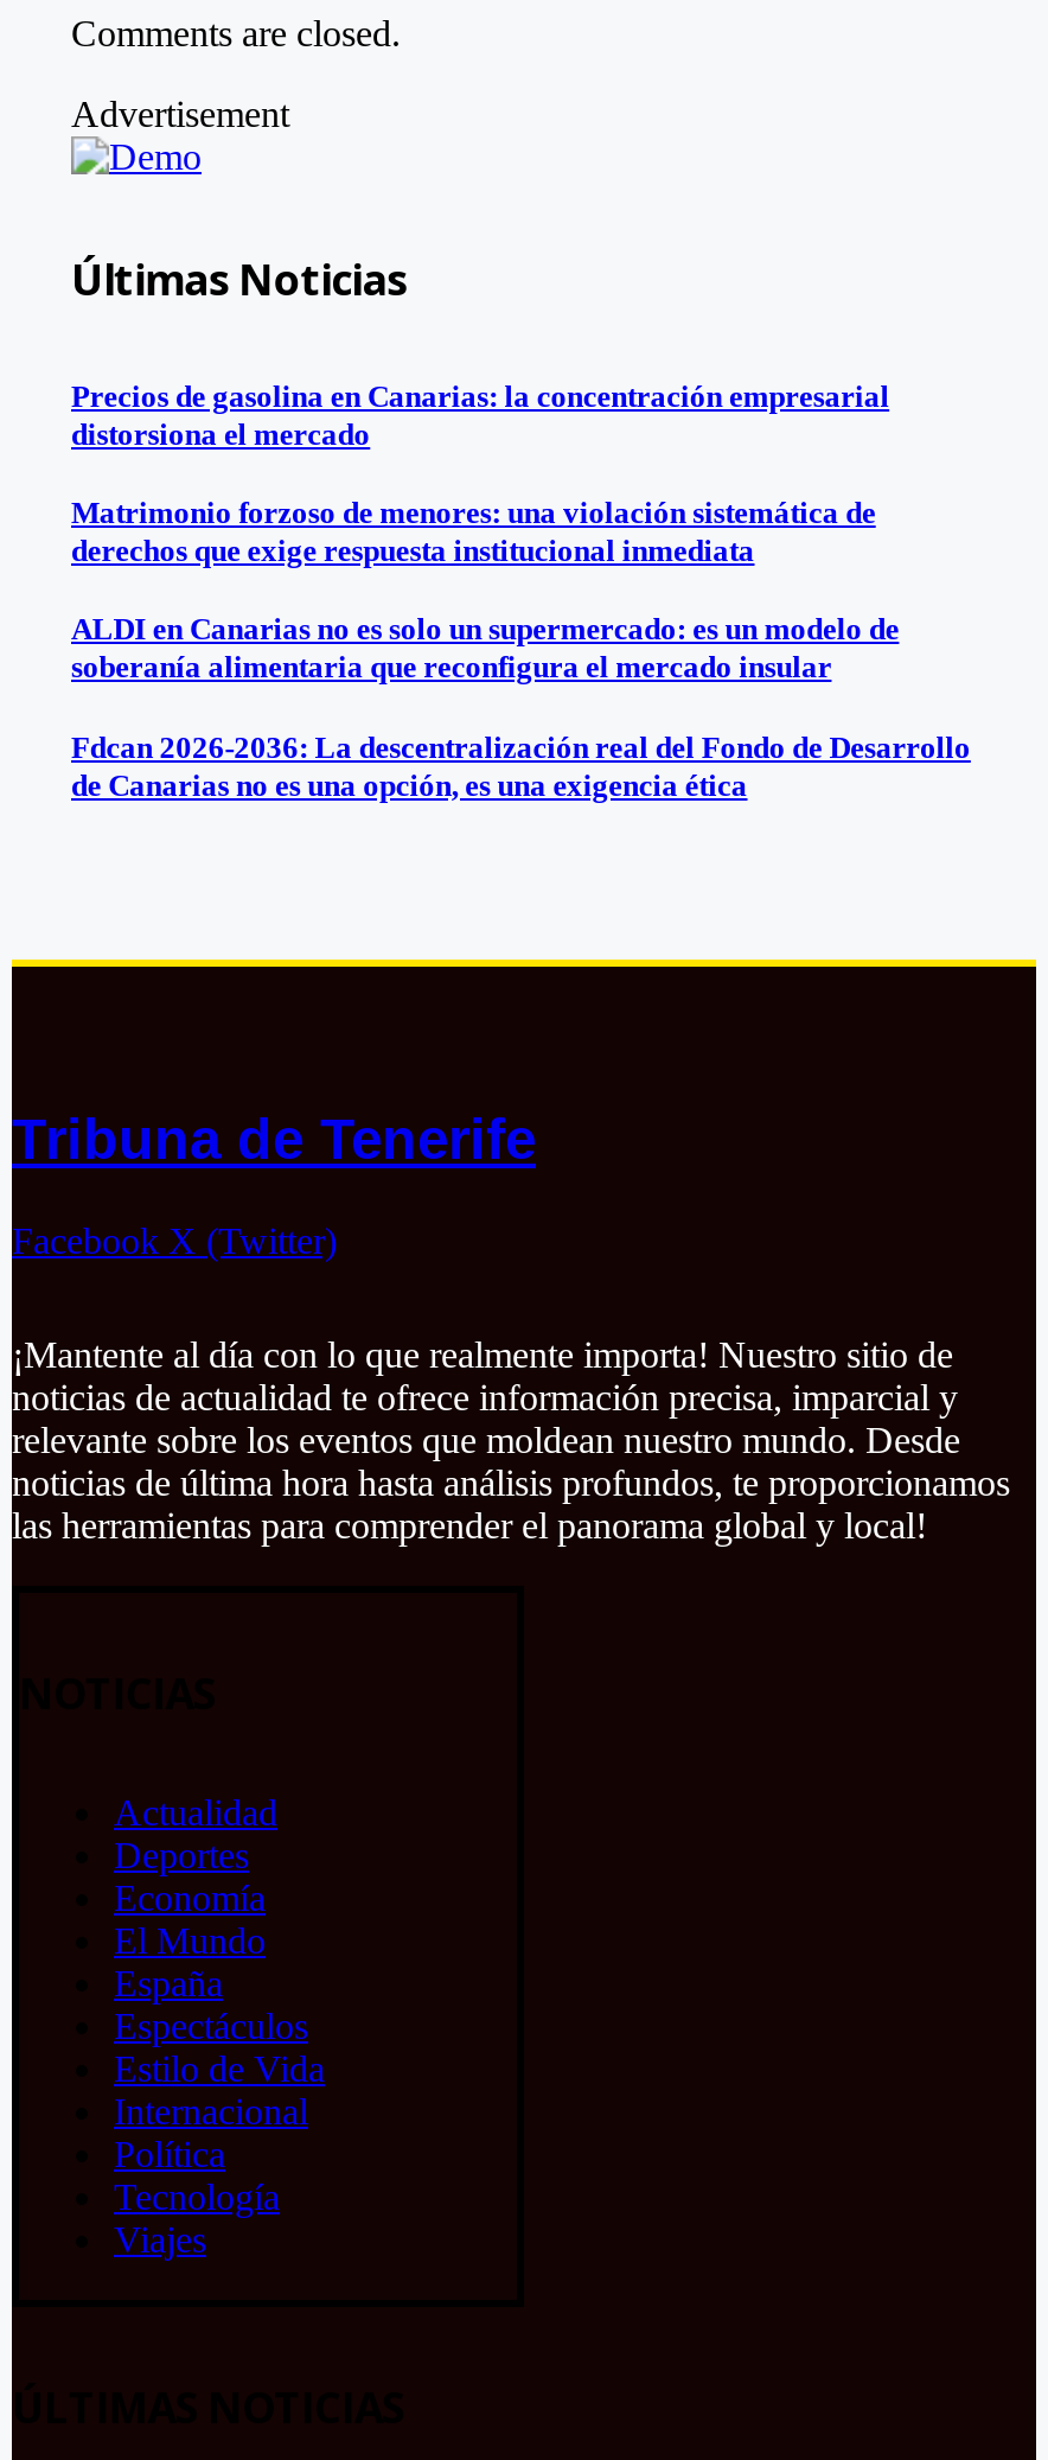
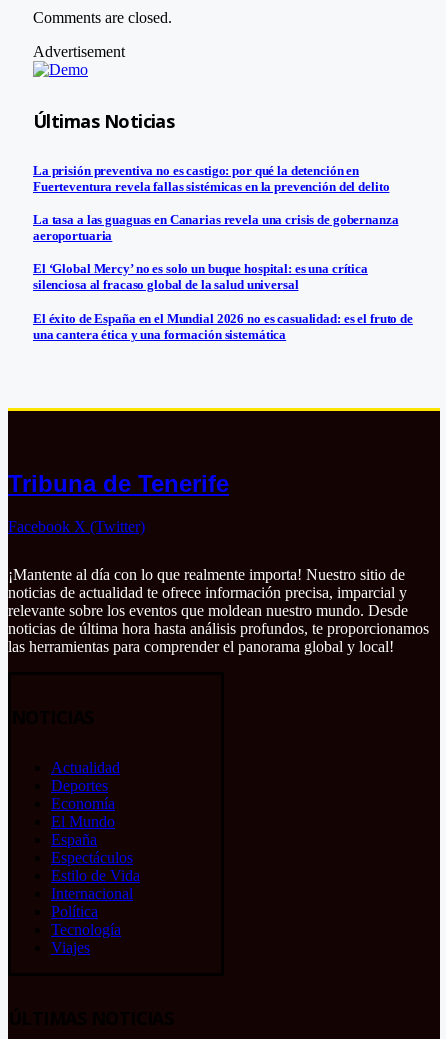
- Precios de gasolina en Canarias: la concentración empresarial
- distorsiona el mercado
+ La prisión preventiva no es castigo: por qué la detención en
+ Fuerteventura revela fallas sistémicas en la prevención del delito

- Matrimonio forzoso de menores: una violación sistemática de
- derechos que exige respuesta institucional inmediata
+ La tasa a las guaguas en Canarias revela una crisis de gobernanza
+ aeroportuaria

- ALDI en Canarias no es solo un supermercado: es un modelo de
- soberanía alimentaria que reconfigura el mercado insular
+ El ‘Global Mercy’ no es solo un buque hospital: es una crítica
+ silenciosa al fracaso global de la salud universal

- Fdcan 2026-2036: La descentralización real del Fondo de Desarrollo
- de Canarias no es una opción, es una exigencia ética
+ El éxito de España en el Mundial 2026 no es casualidad: es el fruto de
+ una cantera ética y una formación sistemática
